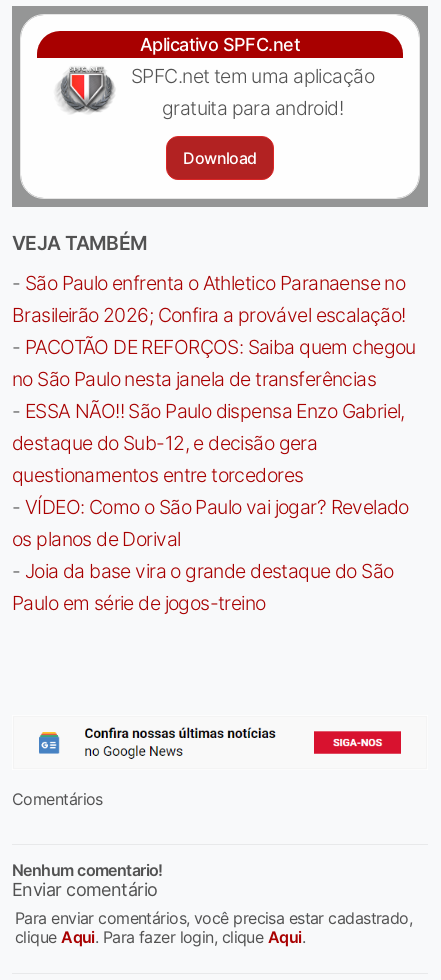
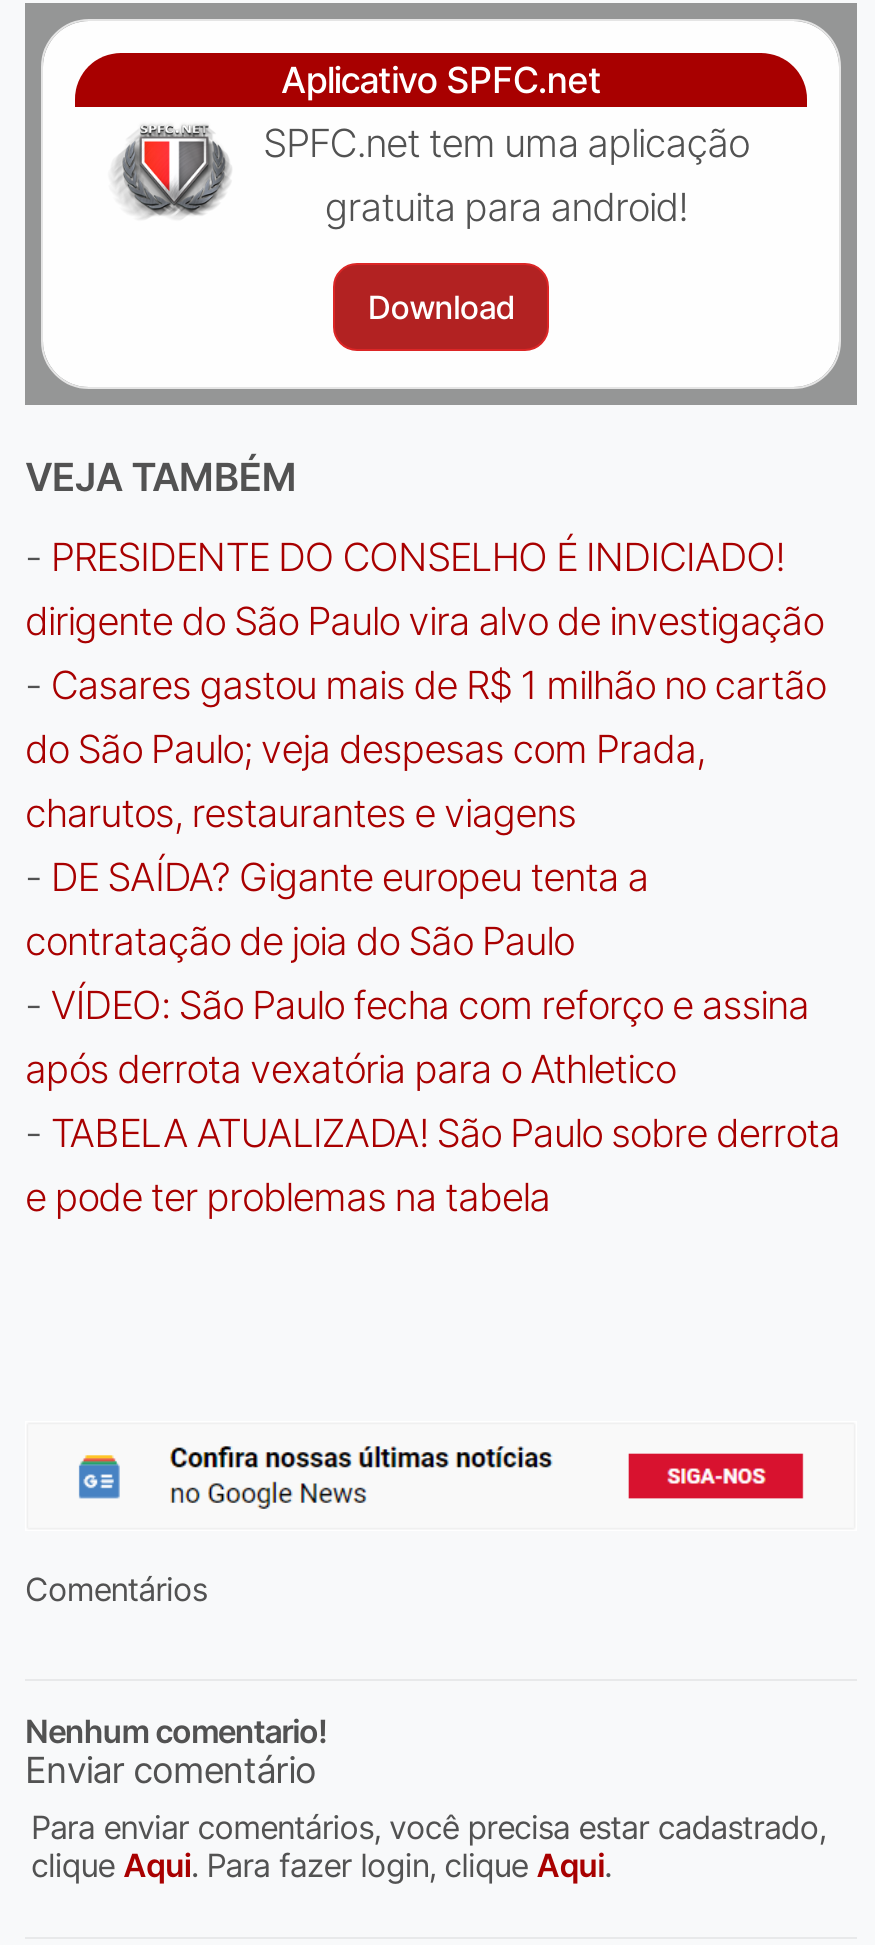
- - São Paulo enfrenta o Athletico Paranaense no
- Brasileirão 2026; Confira a provável escalação!
- - PACOTÃO DE REFORÇOS: Saiba quem chegou
- no São Paulo nesta janela de transferências
- - ESSA NÃO!! São Paulo dispensa Enzo Gabriel,
- destaque do Sub-12, e decisão gera
- questionamentos entre torcedores
- - VÍDEO: Como o São Paulo vai jogar? Revelado
- os planos de Dorival
- - Joia da base vira o grande destaque do São
- Paulo em série de jogos-treino
+ - PRESIDENTE DO CONSELHO É INDICIADO!
+ dirigente do São Paulo vira alvo de investigação
+ - Casares gastou mais de R$ 1 milhão no cartão
+ do São Paulo; veja despesas com Prada,
+ charutos, restaurantes e viagens
+ - DE SAÍDA? Gigante europeu tenta a
+ contratação de joia do São Paulo
+ - VÍDEO: São Paulo fecha com reforço e assina
+ após derrota vexatória para o Athletico
+ - TABELA ATUALIZADA! São Paulo sobre derrota
+ e pode ter problemas na tabela
